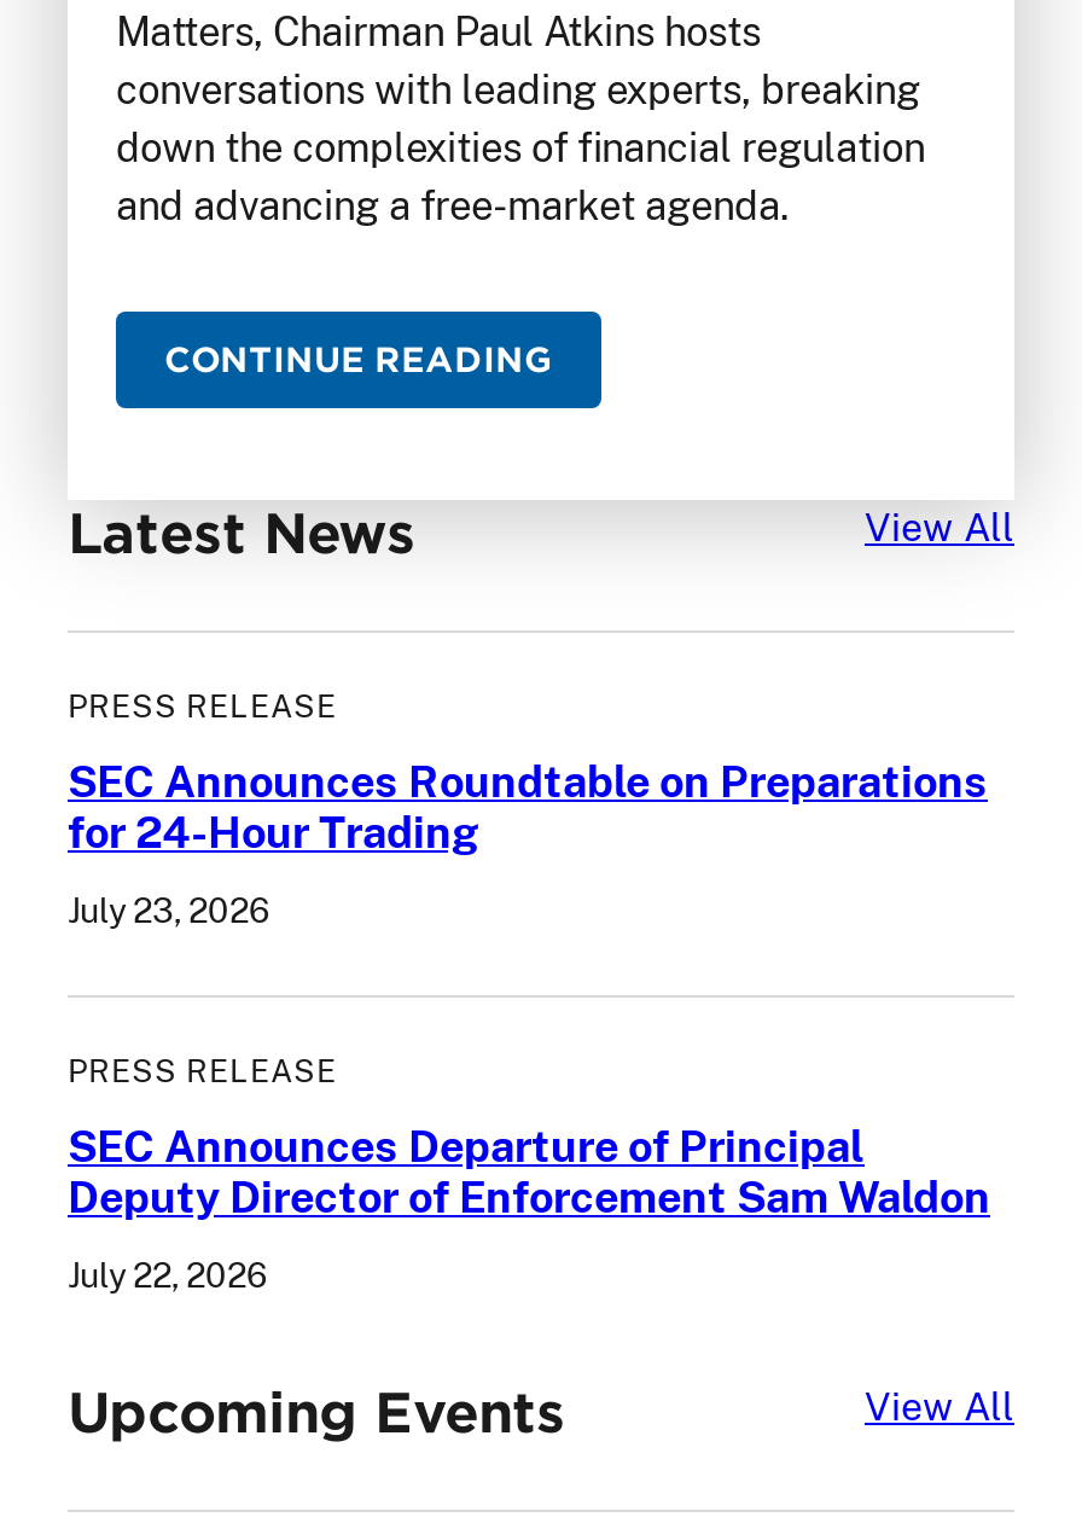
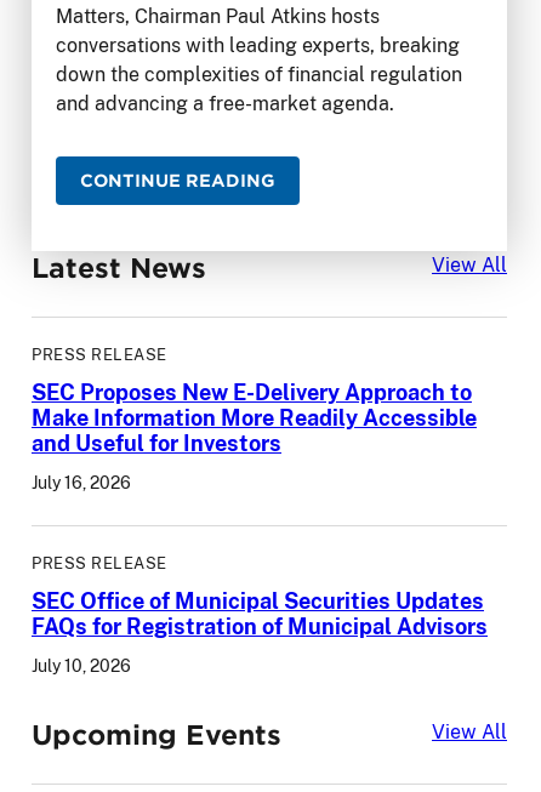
- SEC Announces Roundtable on Preparations
- for 24-Hour Trading
+ SEC Proposes New E-Delivery Approach to
+ Make Information More Readily Accessible
+ and Useful for Investors

- July 23, 2026
+ July 16, 2026

- SEC Announces Departure of Principal
- Deputy Director of Enforcement Sam Waldon
+ SEC Office of Municipal Securities Updates
+ FAQs for Registration of Municipal Advisors

- July 22, 2026
+ July 10, 2026
